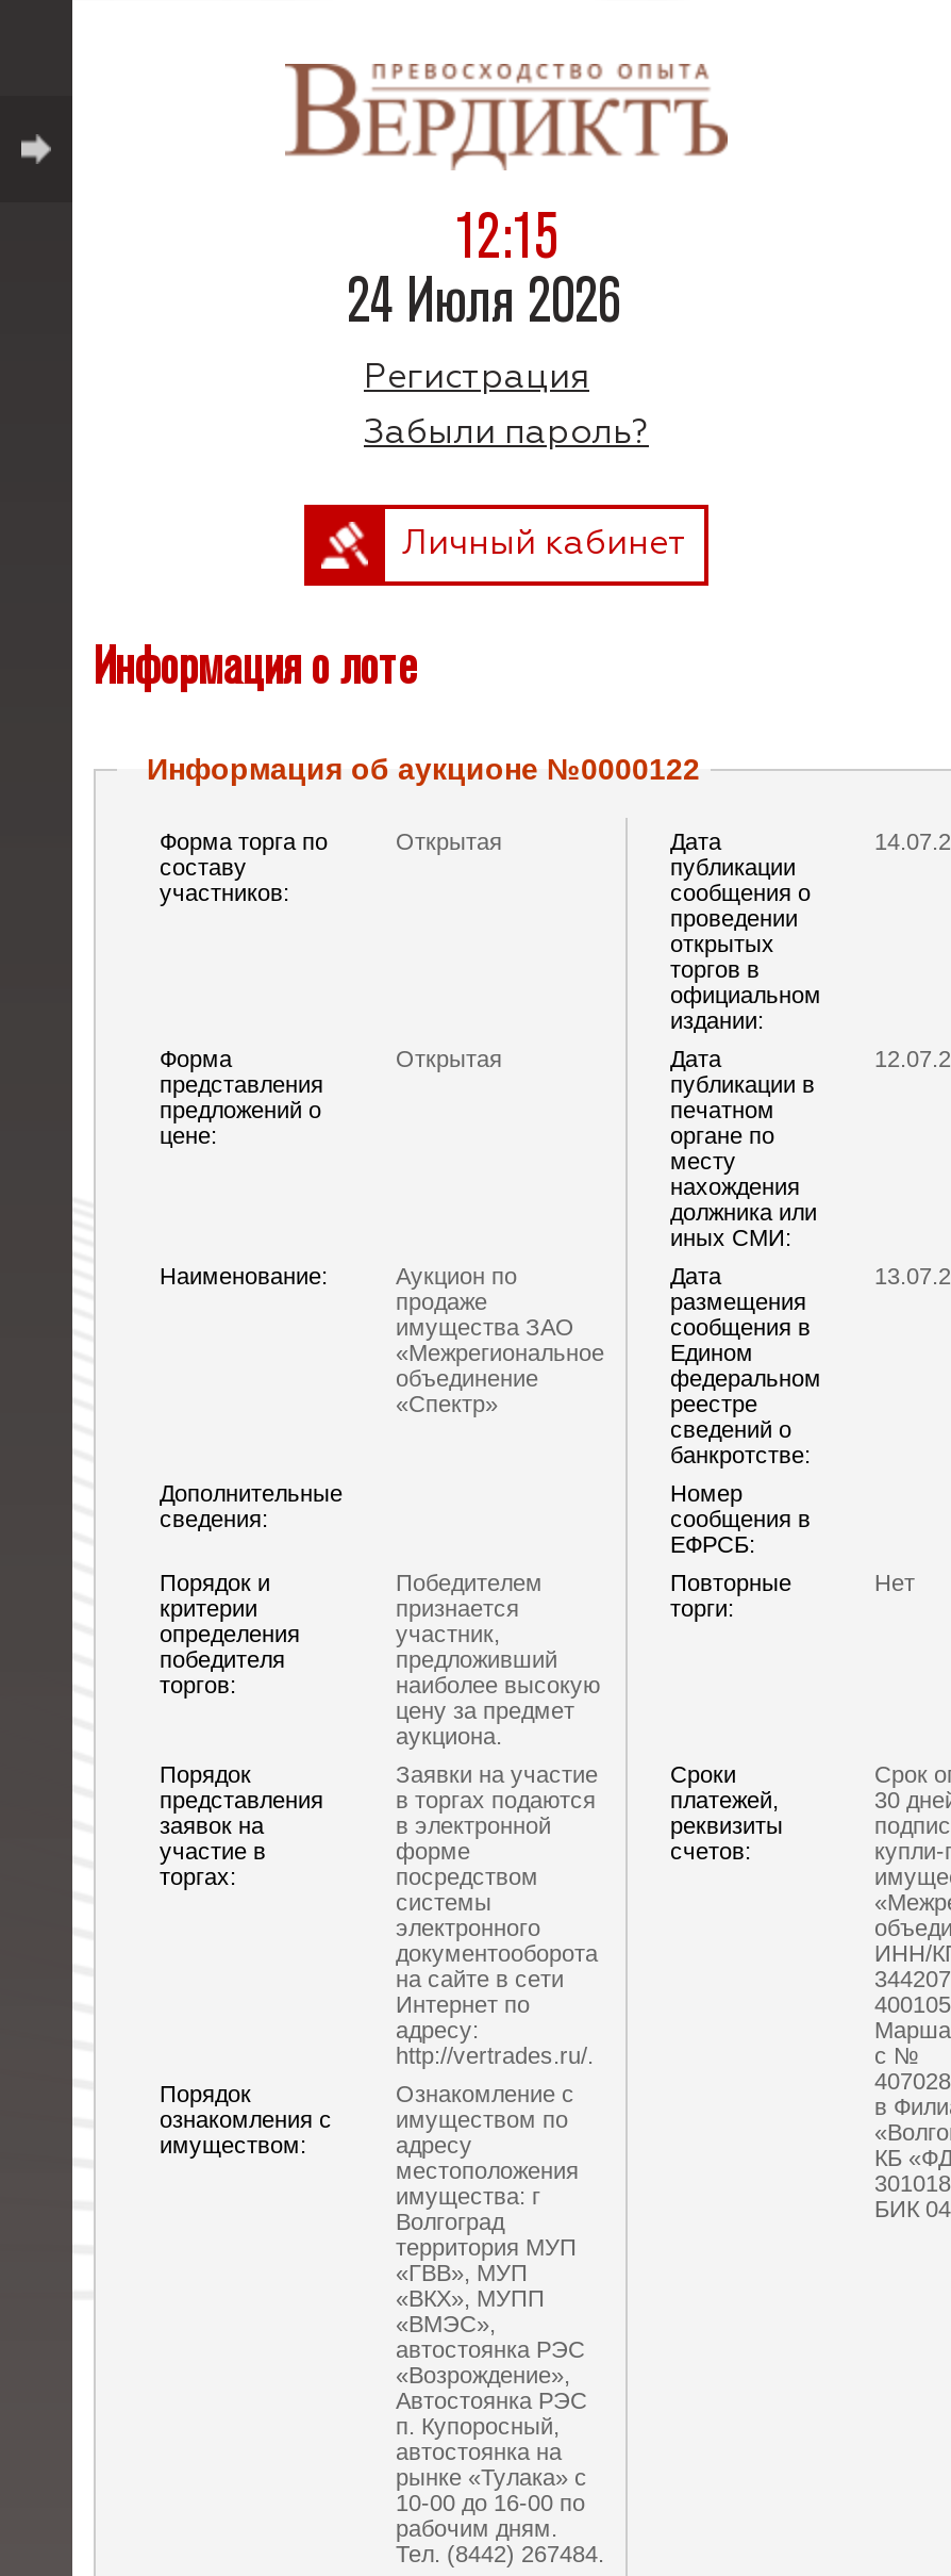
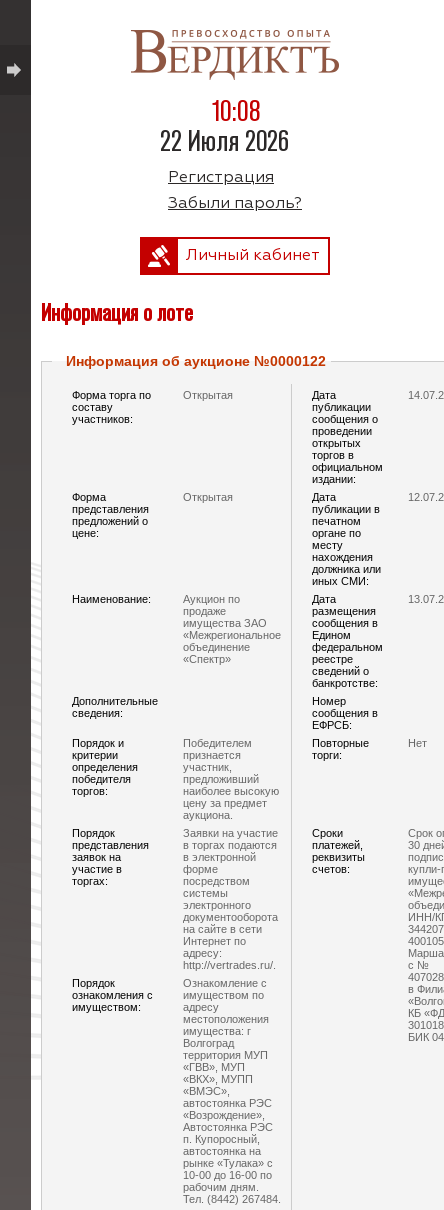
- 12:15
+ 10:08

- 24 Июля 2026
+ 22 Июля 2026
